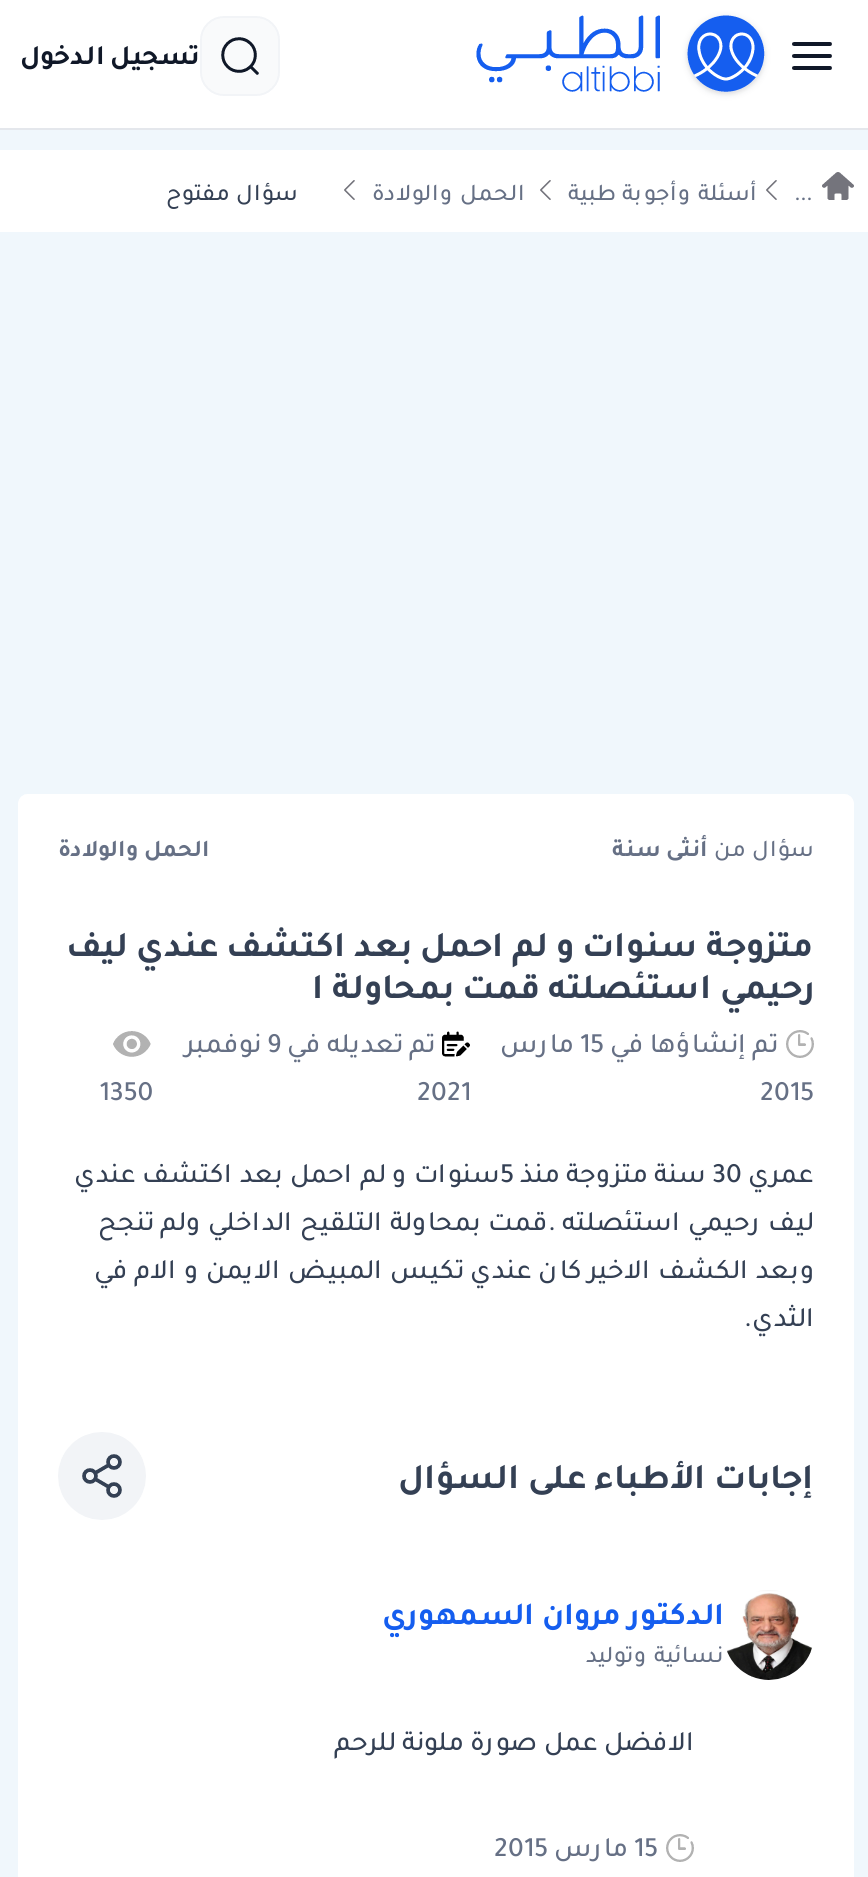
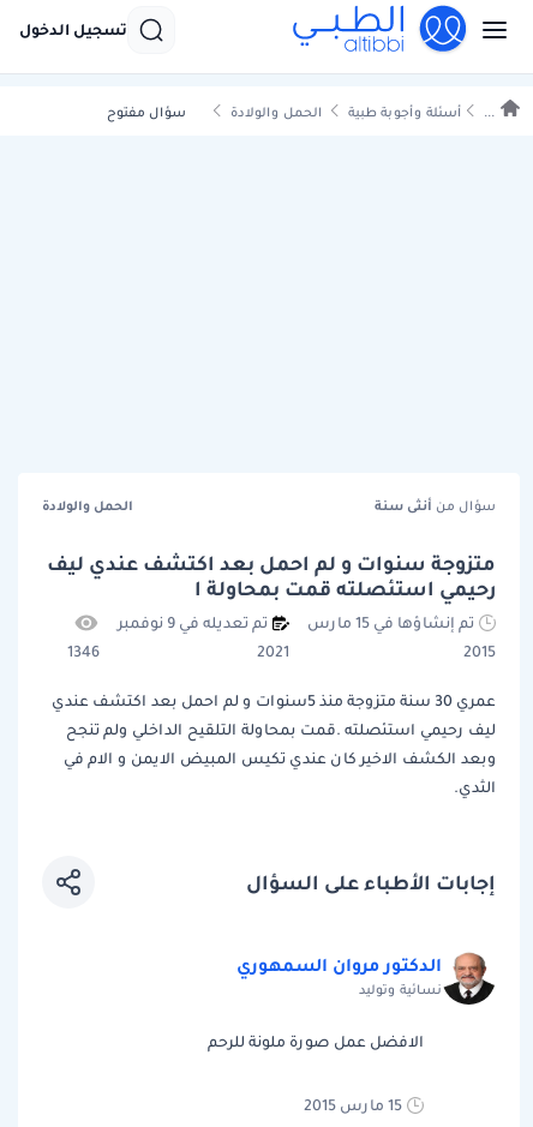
- 1350
+ 1346
